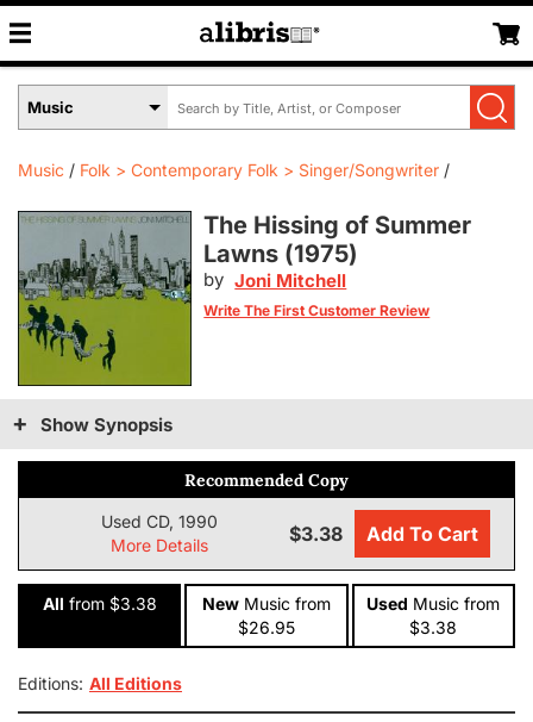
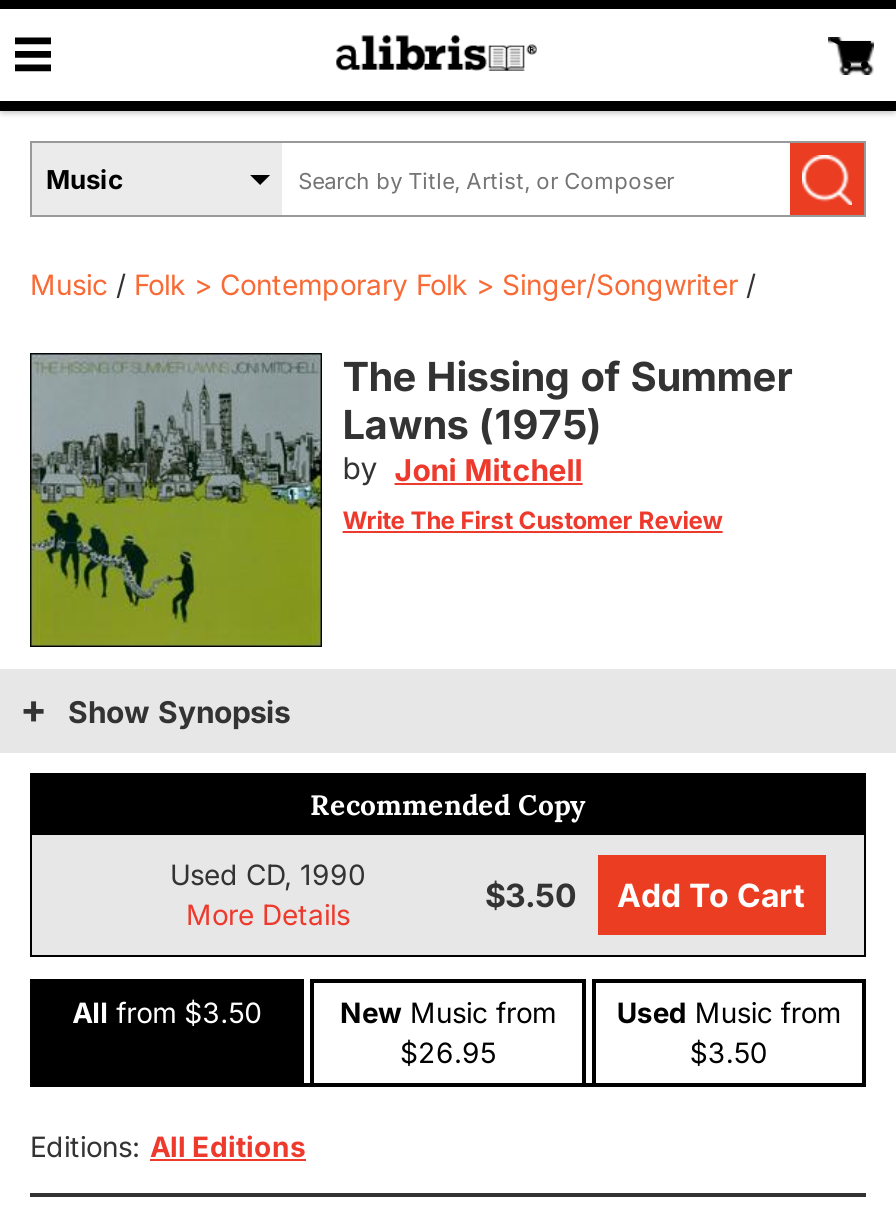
- $3.38 Add To Cart
+ $3.50 Add To Cart

- All from $3.38
+ All from $3.50

- $3.38
+ $3.50
